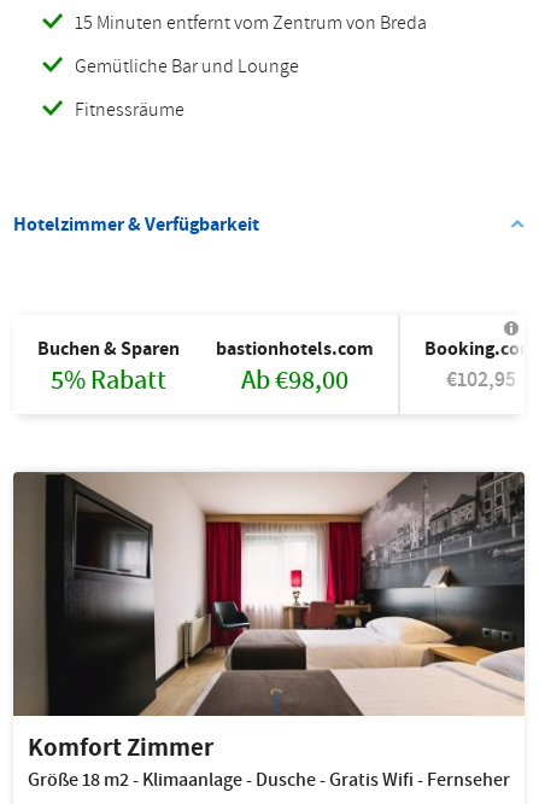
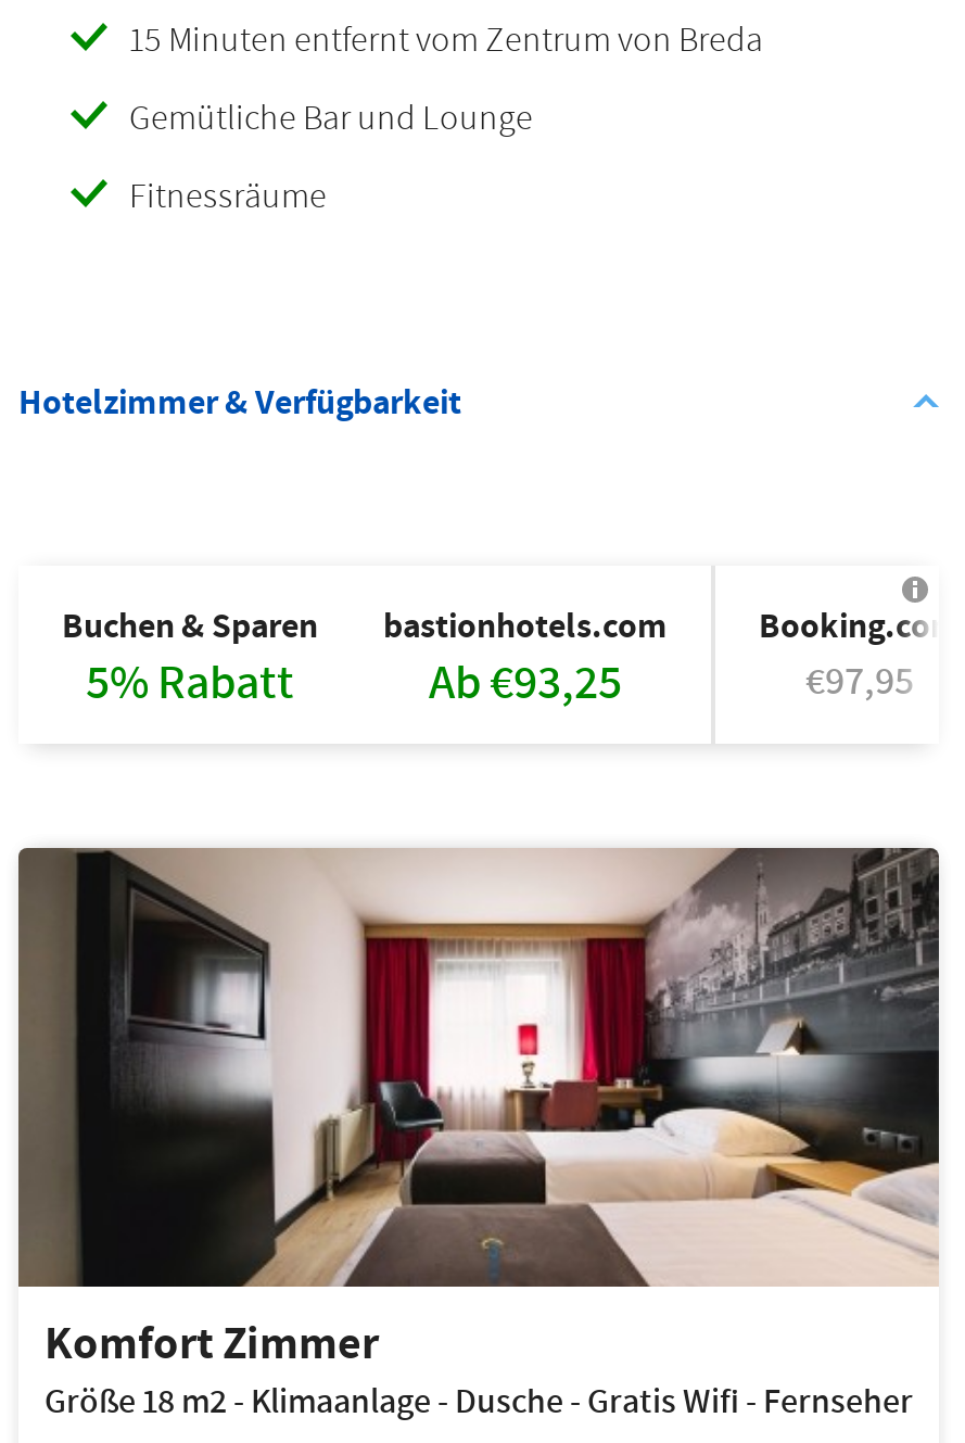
- Ab €98,00
+ Ab €93,25

- €102,95
+ €97,95
